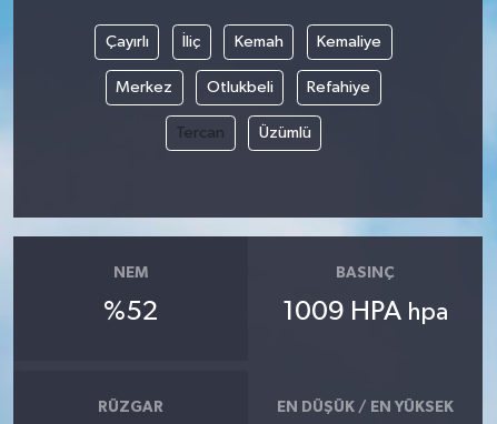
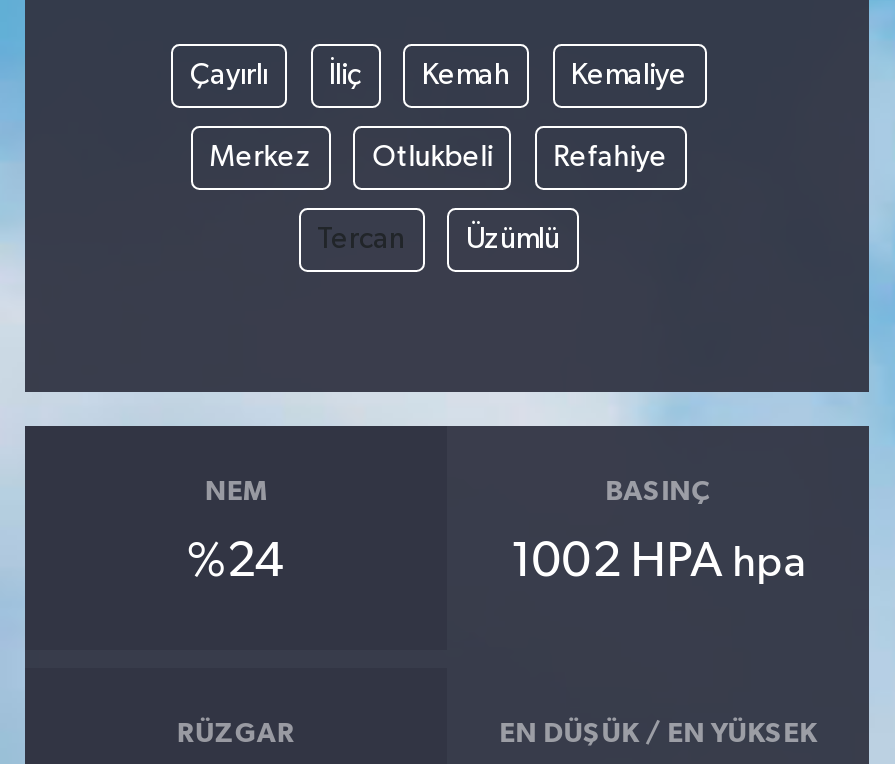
- %52
+ %24

- 1009 HPA hpa
+ 1002 HPA hpa
